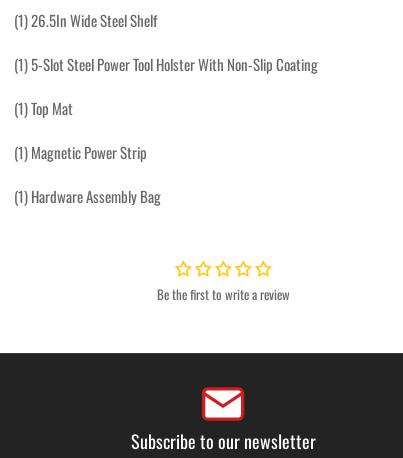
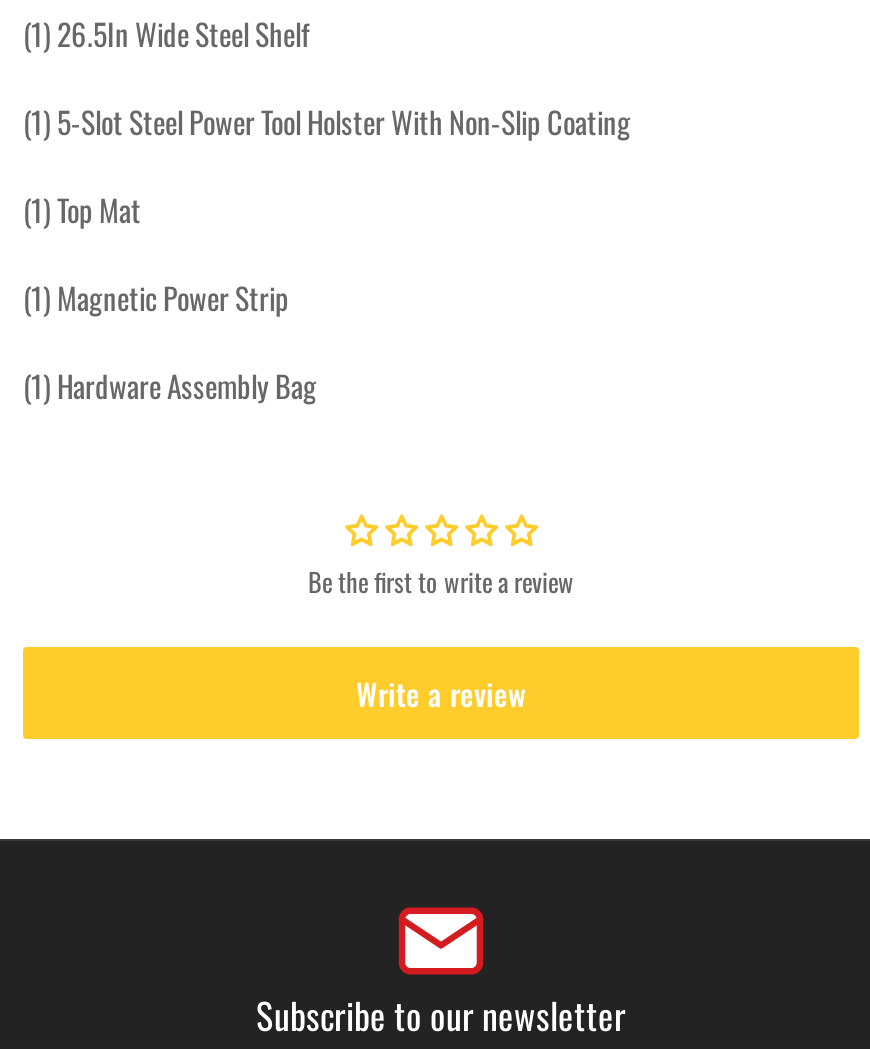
+ Write a review
